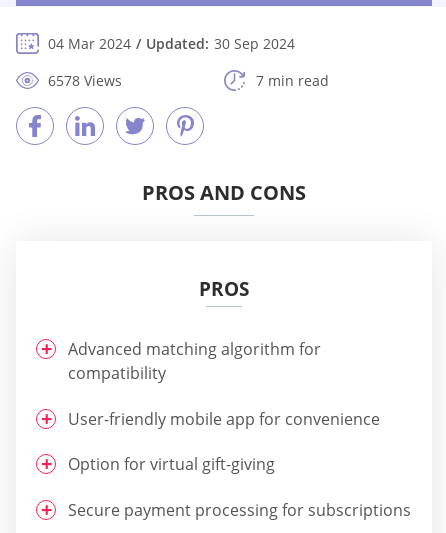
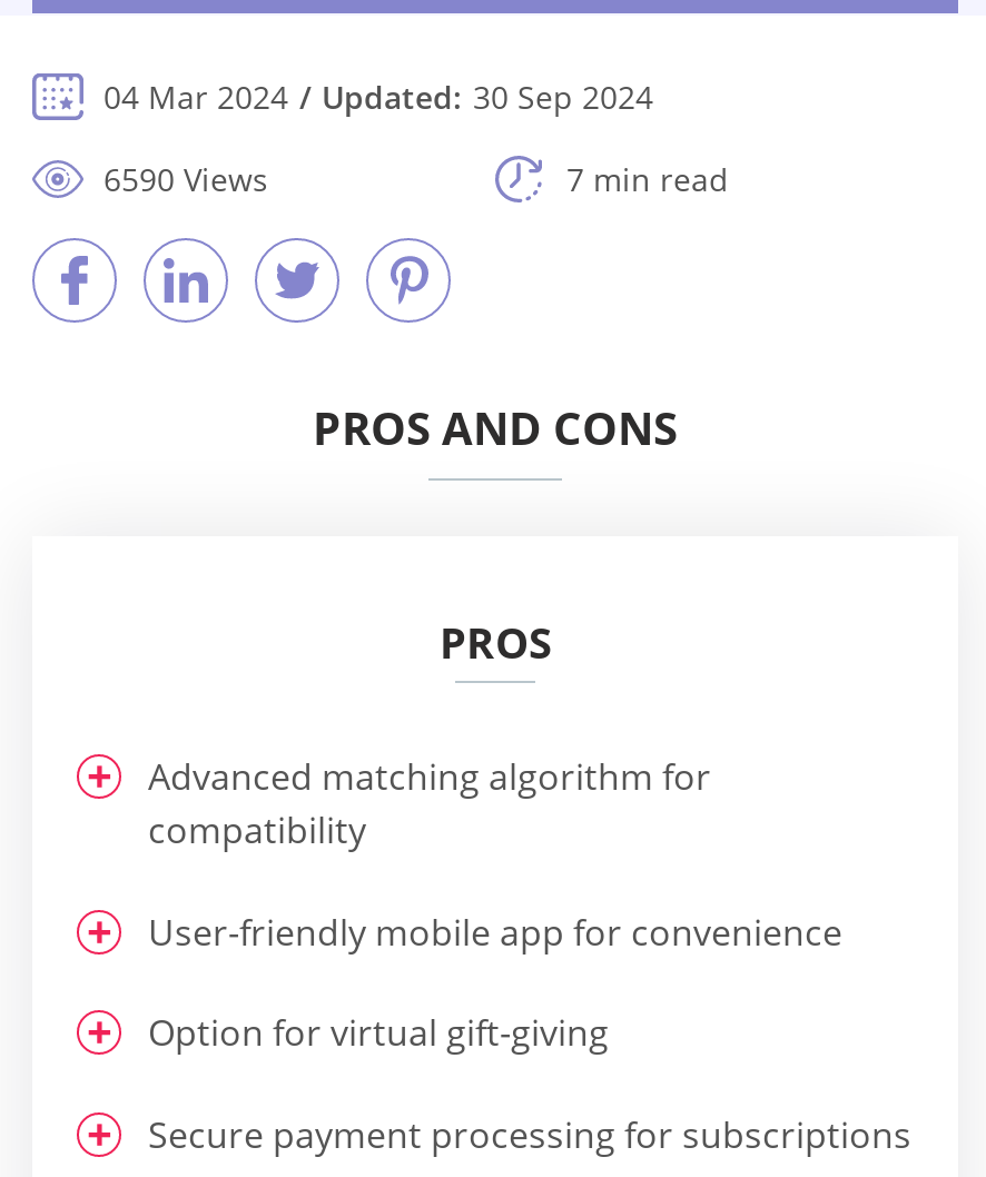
- 6578 Views
+ 6590 Views
